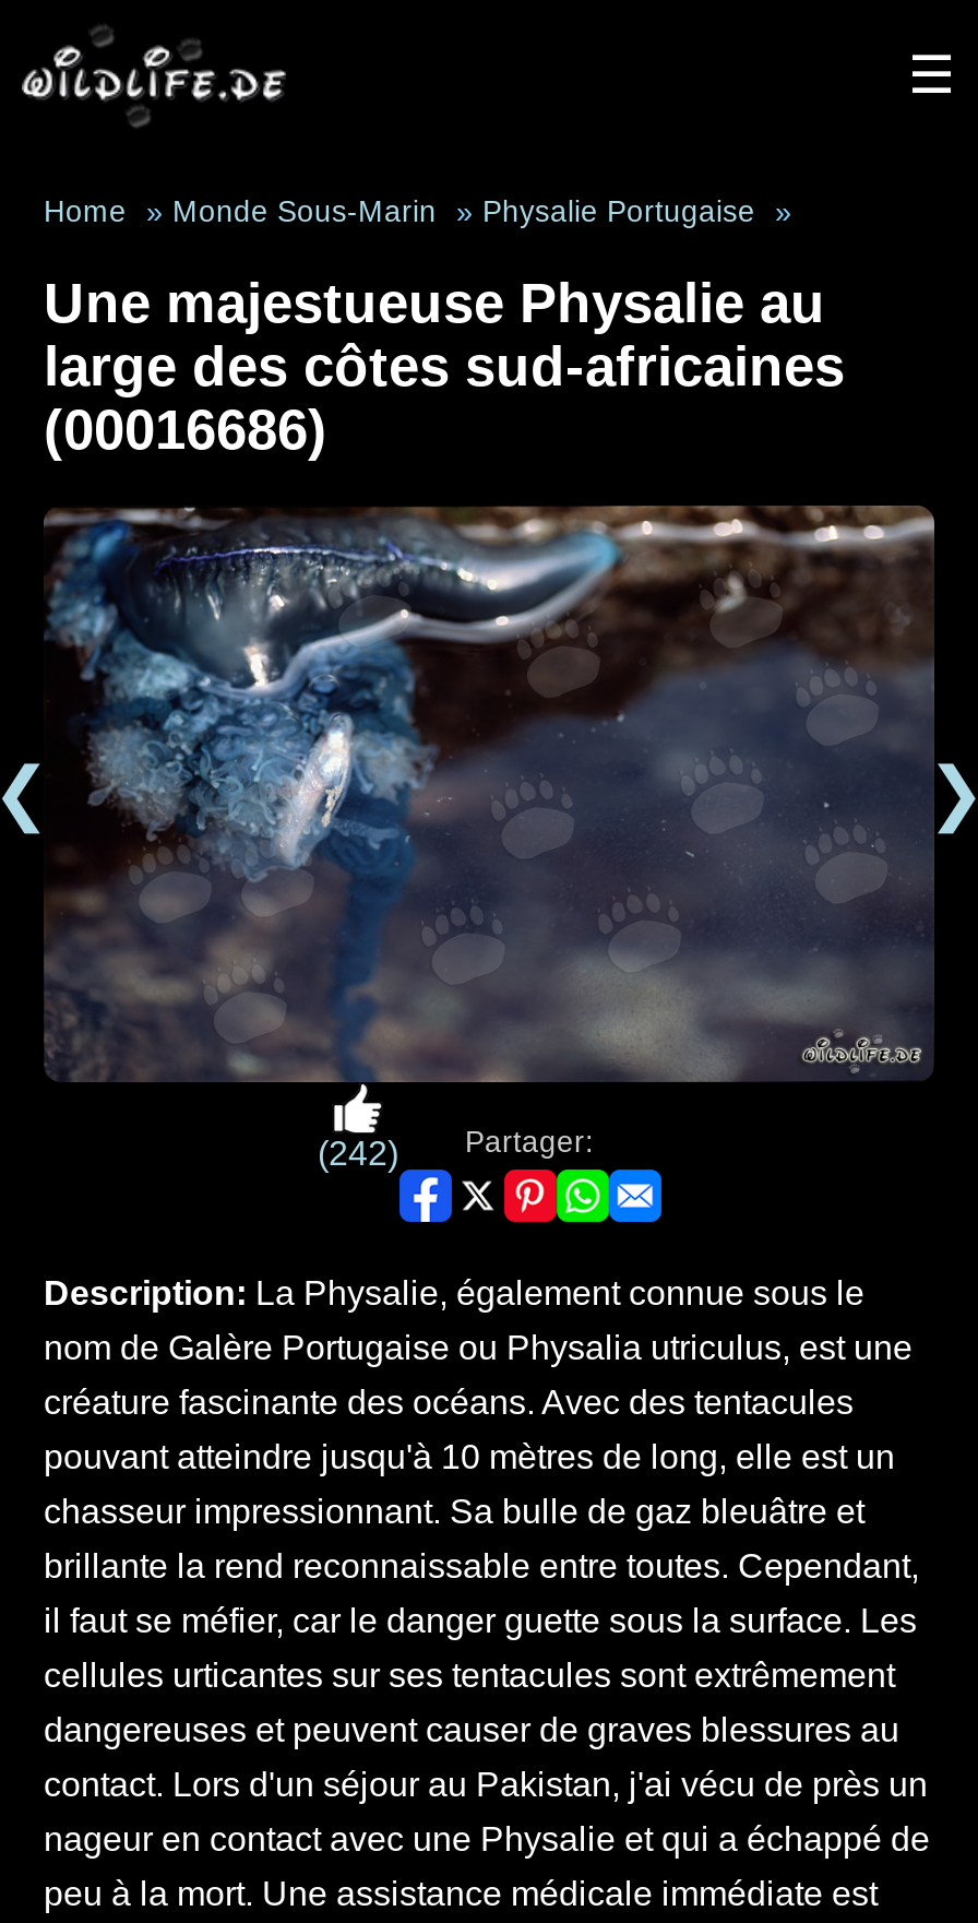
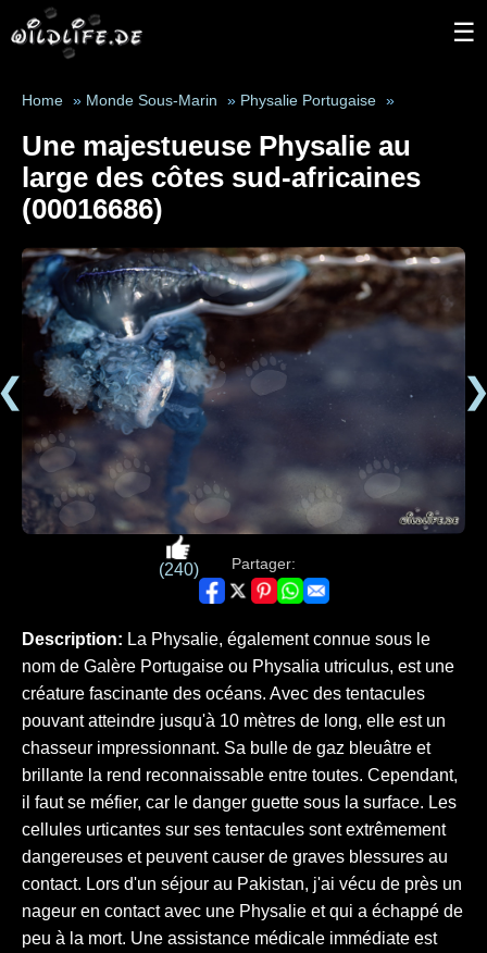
- (242)
+ (240)
